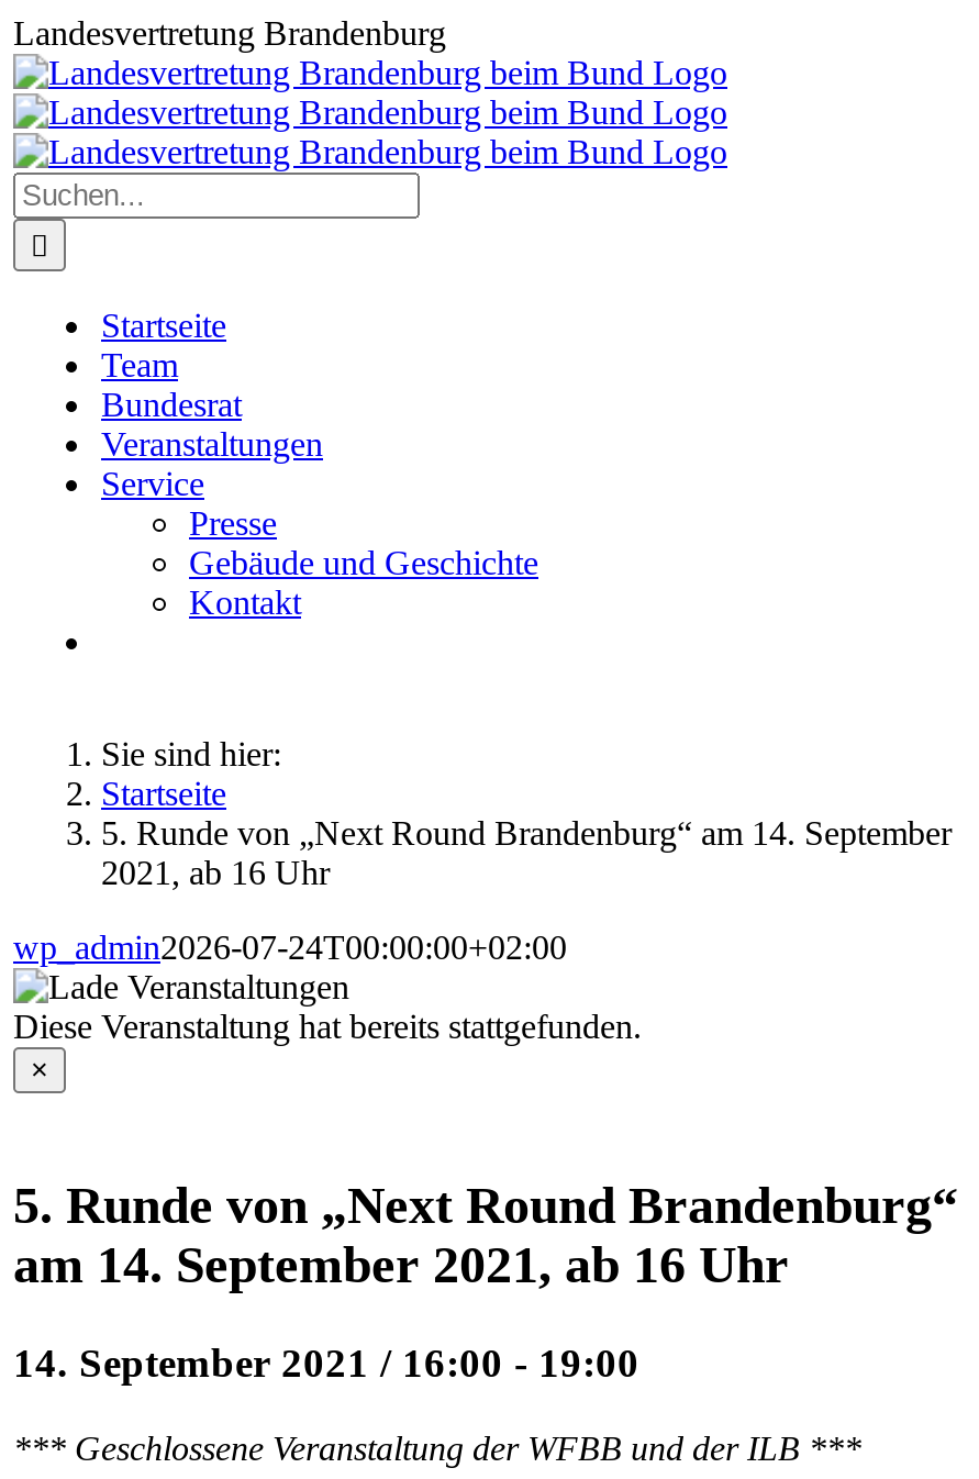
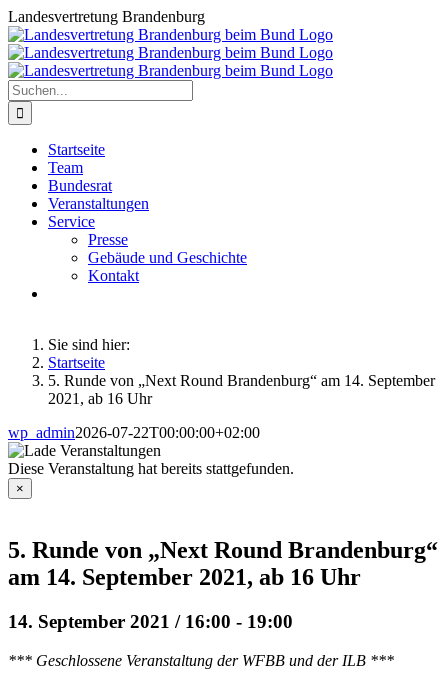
- wp_admin2026-07-24T00:00:00+02:00
+ wp_admin2026-07-22T00:00:00+02:00
